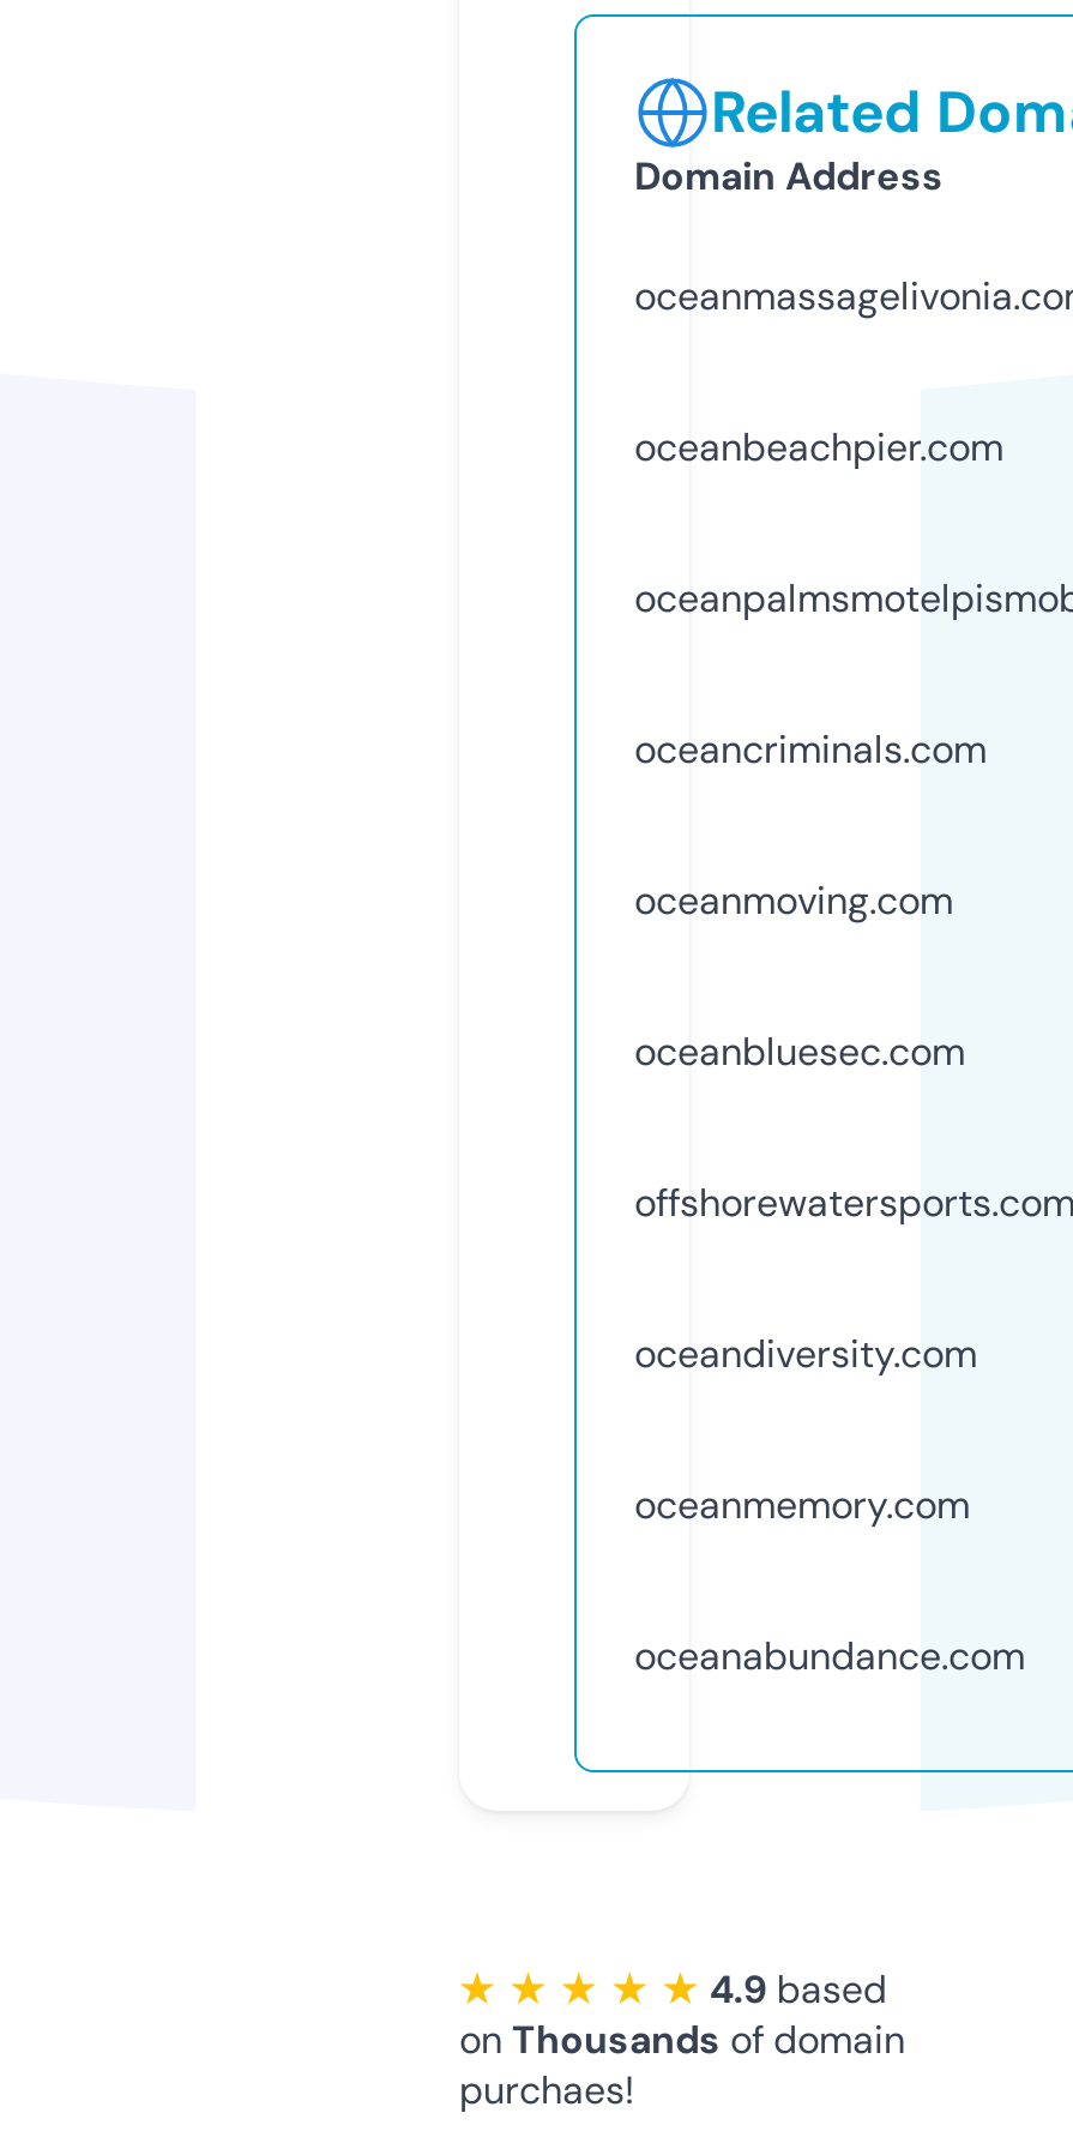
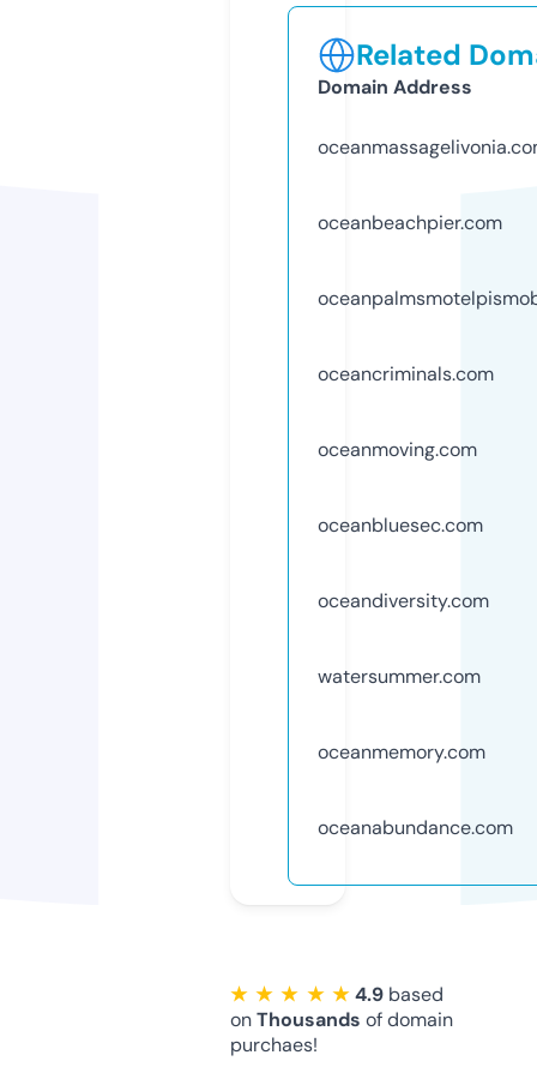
- offshorewatersports.com

moved up: oceandiversity.com

+ watersummer.com
